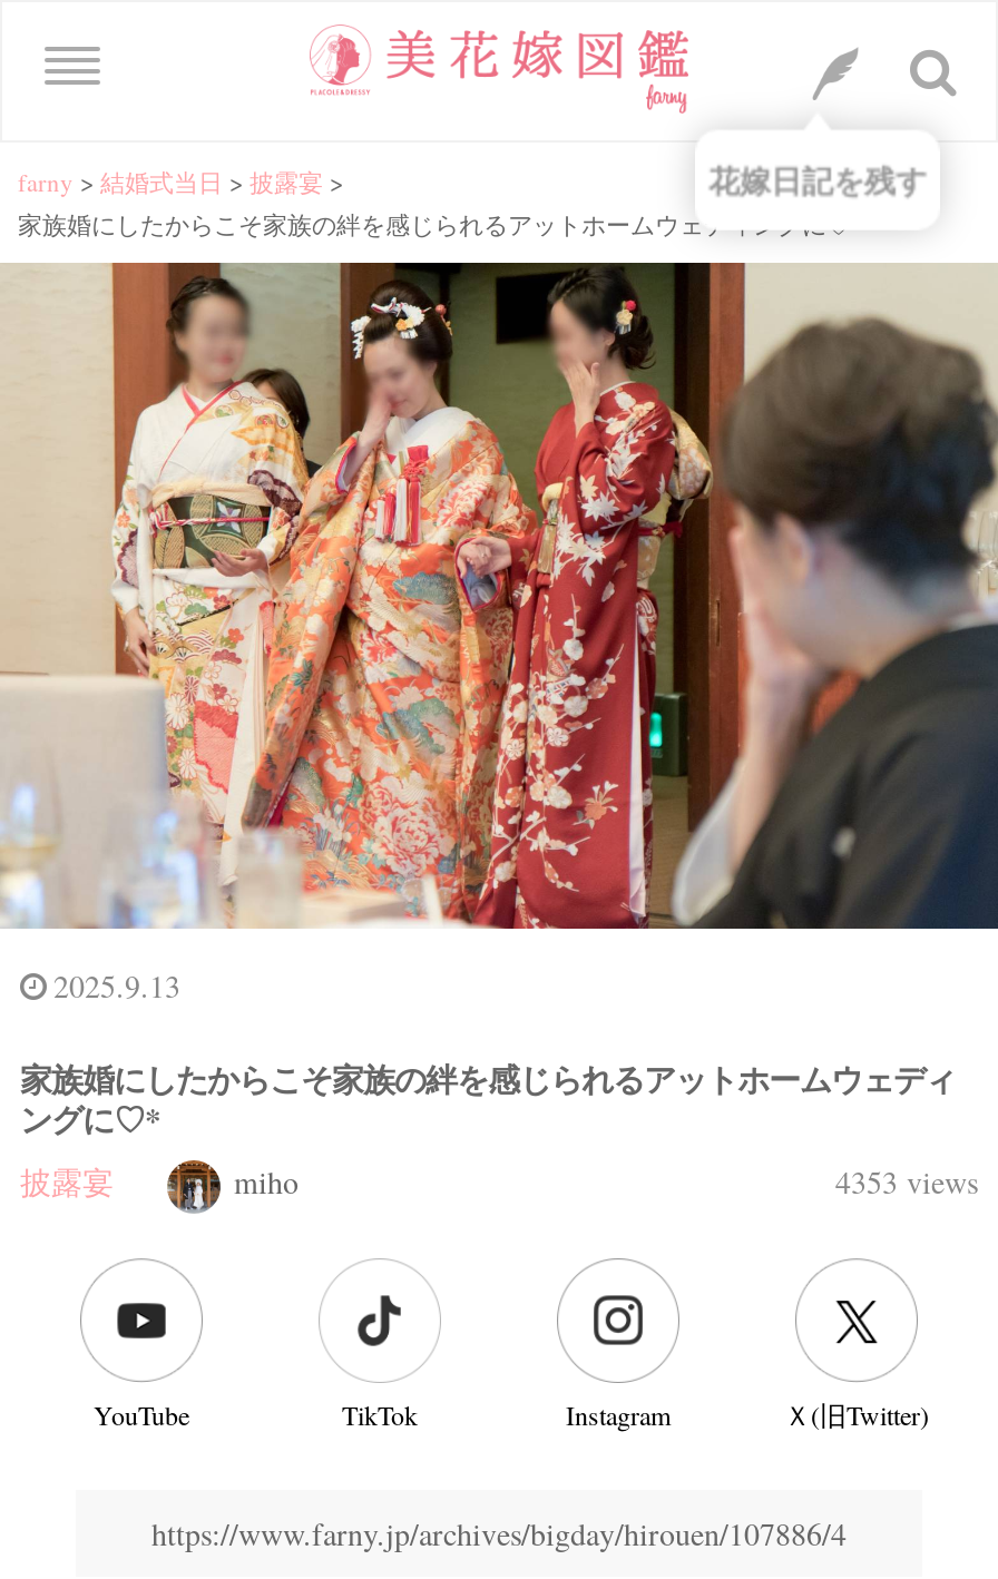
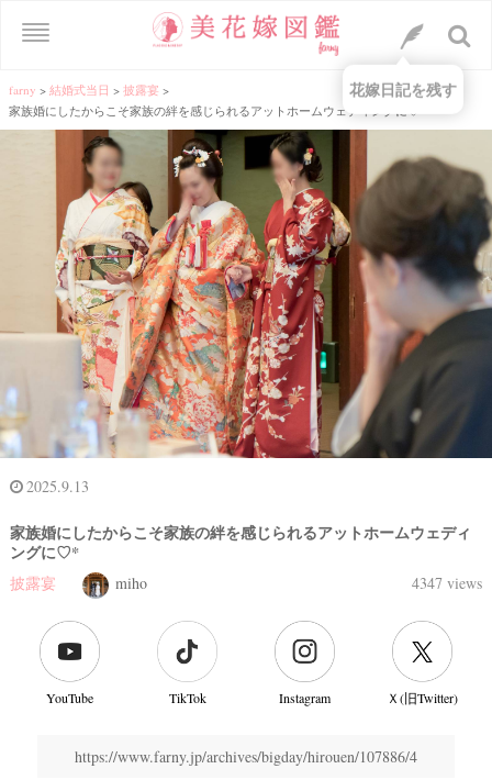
- 4353 views
+ 4347 views
